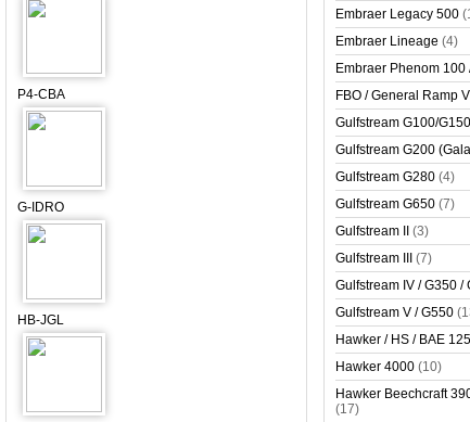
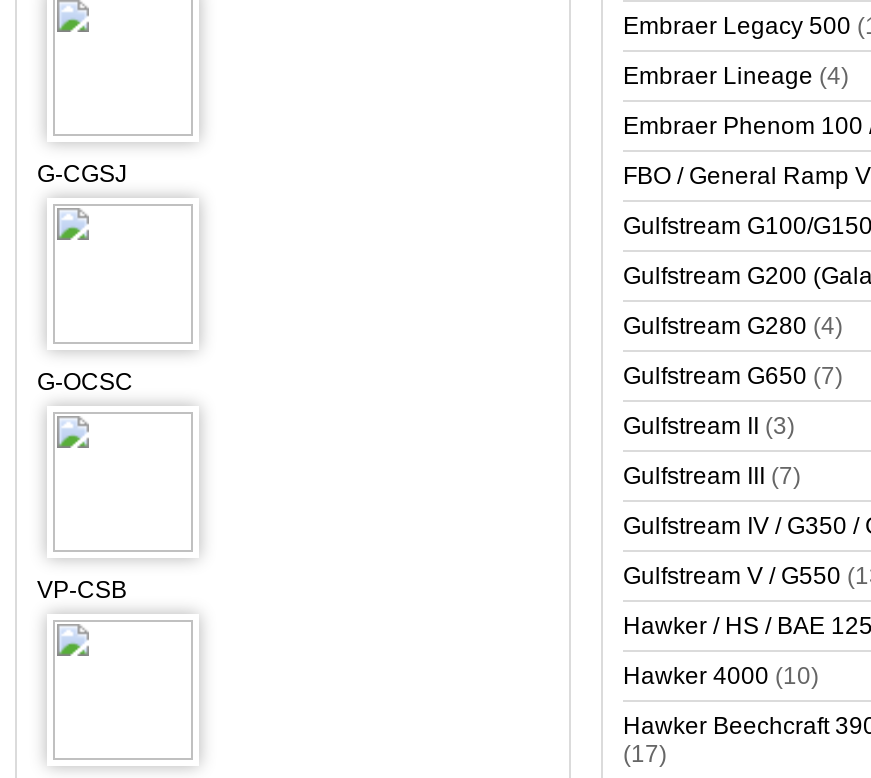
- P4-CBA
+ G-CGSJ

- G-IDRO
+ G-OCSC

- HB-JGL
+ VP-CSB
